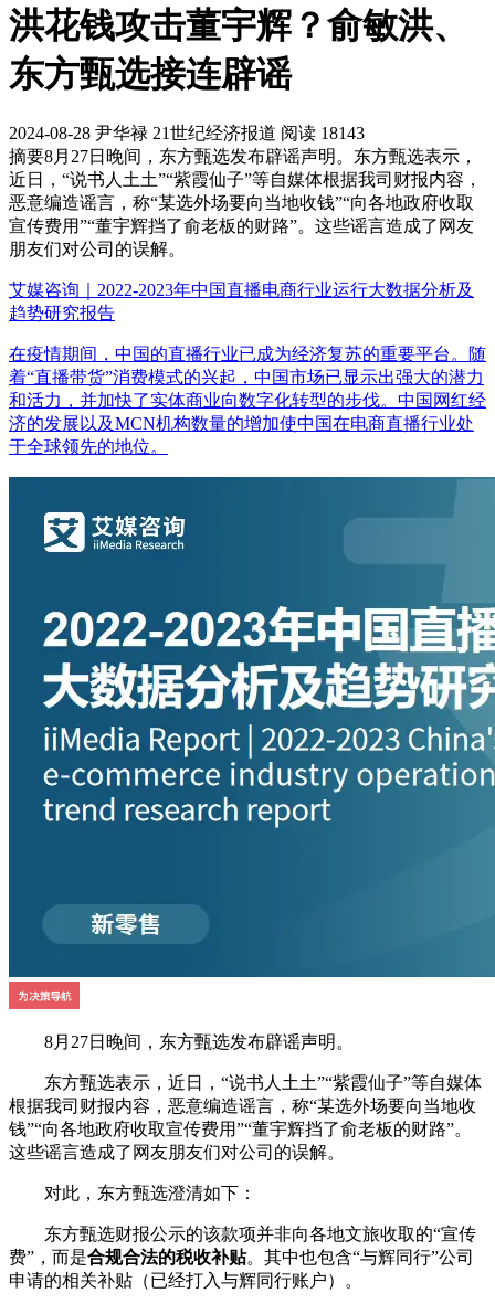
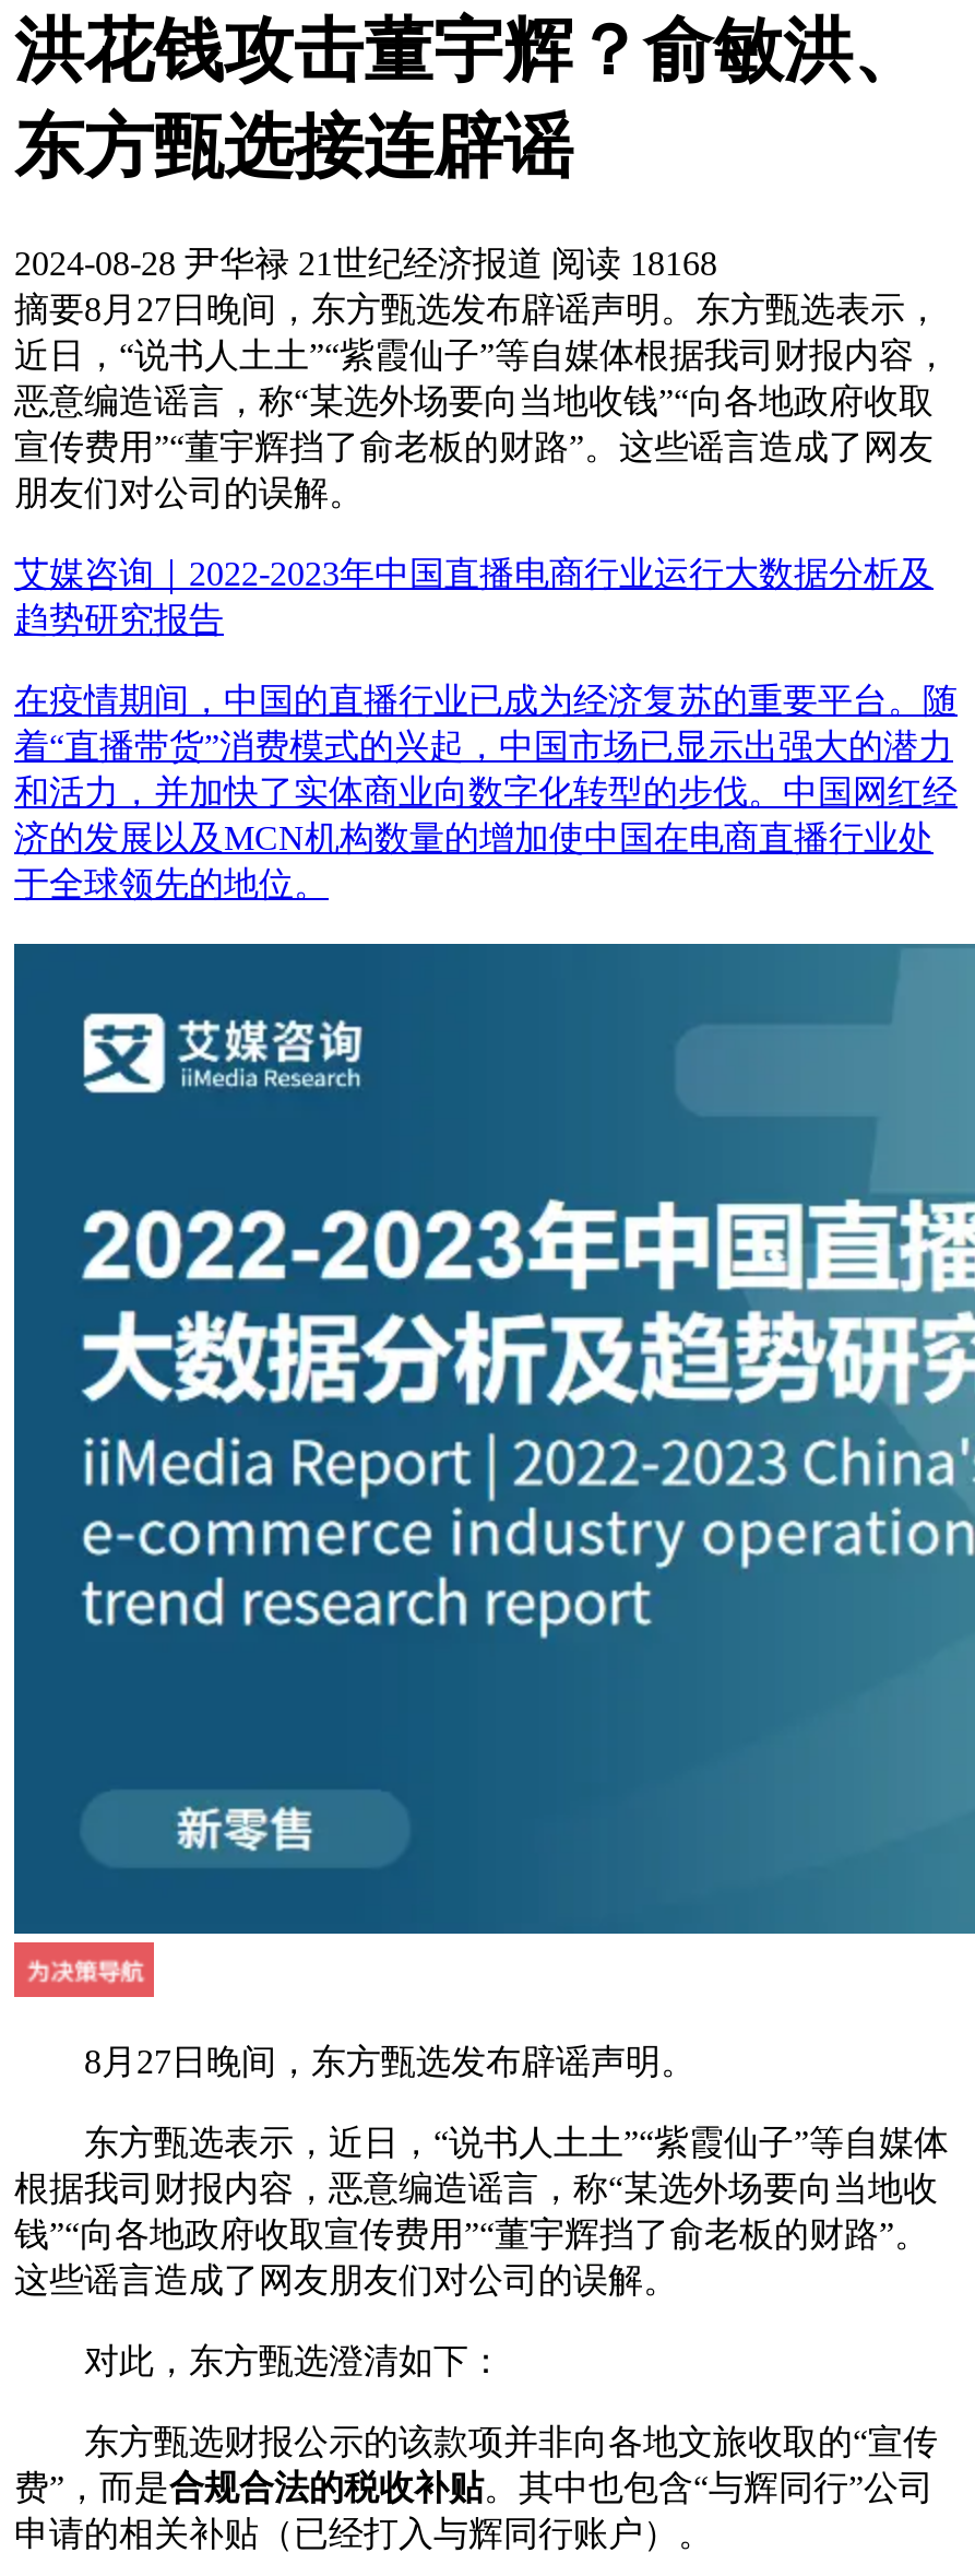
- 2024-08-28 尹华禄 21世纪经济报道 阅读 18143
+ 2024-08-28 尹华禄 21世纪经济报道 阅读 18168
